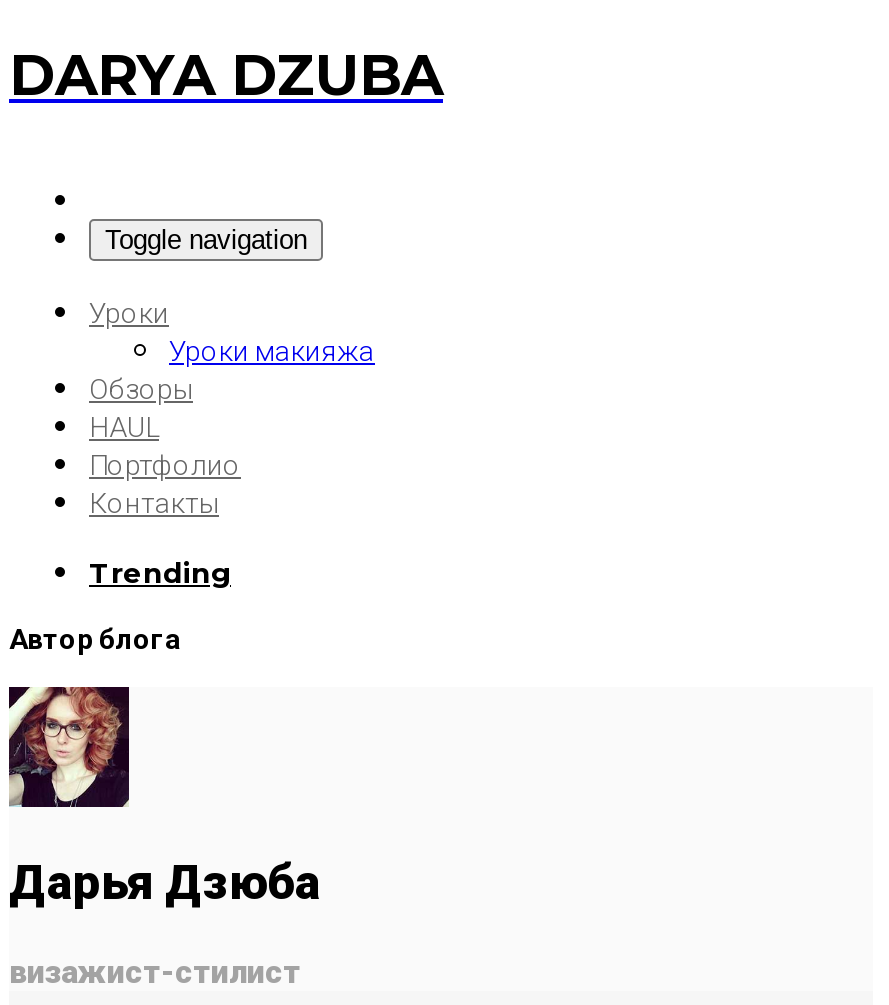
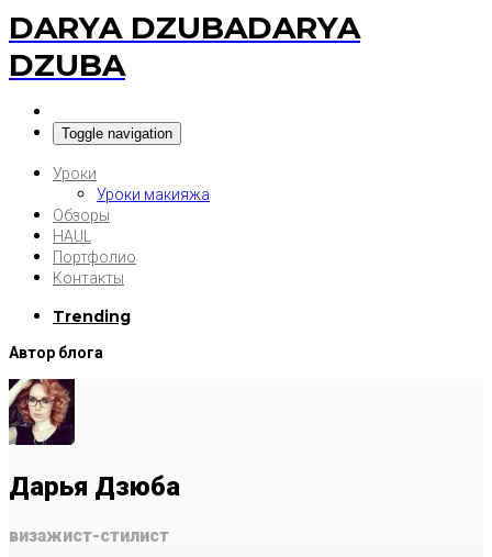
- DARYA DZUBA
+ DARYA DZUBADARYA
+ DZUBA
